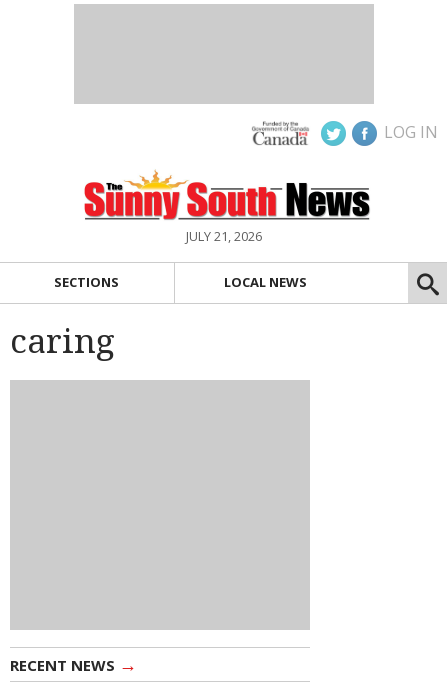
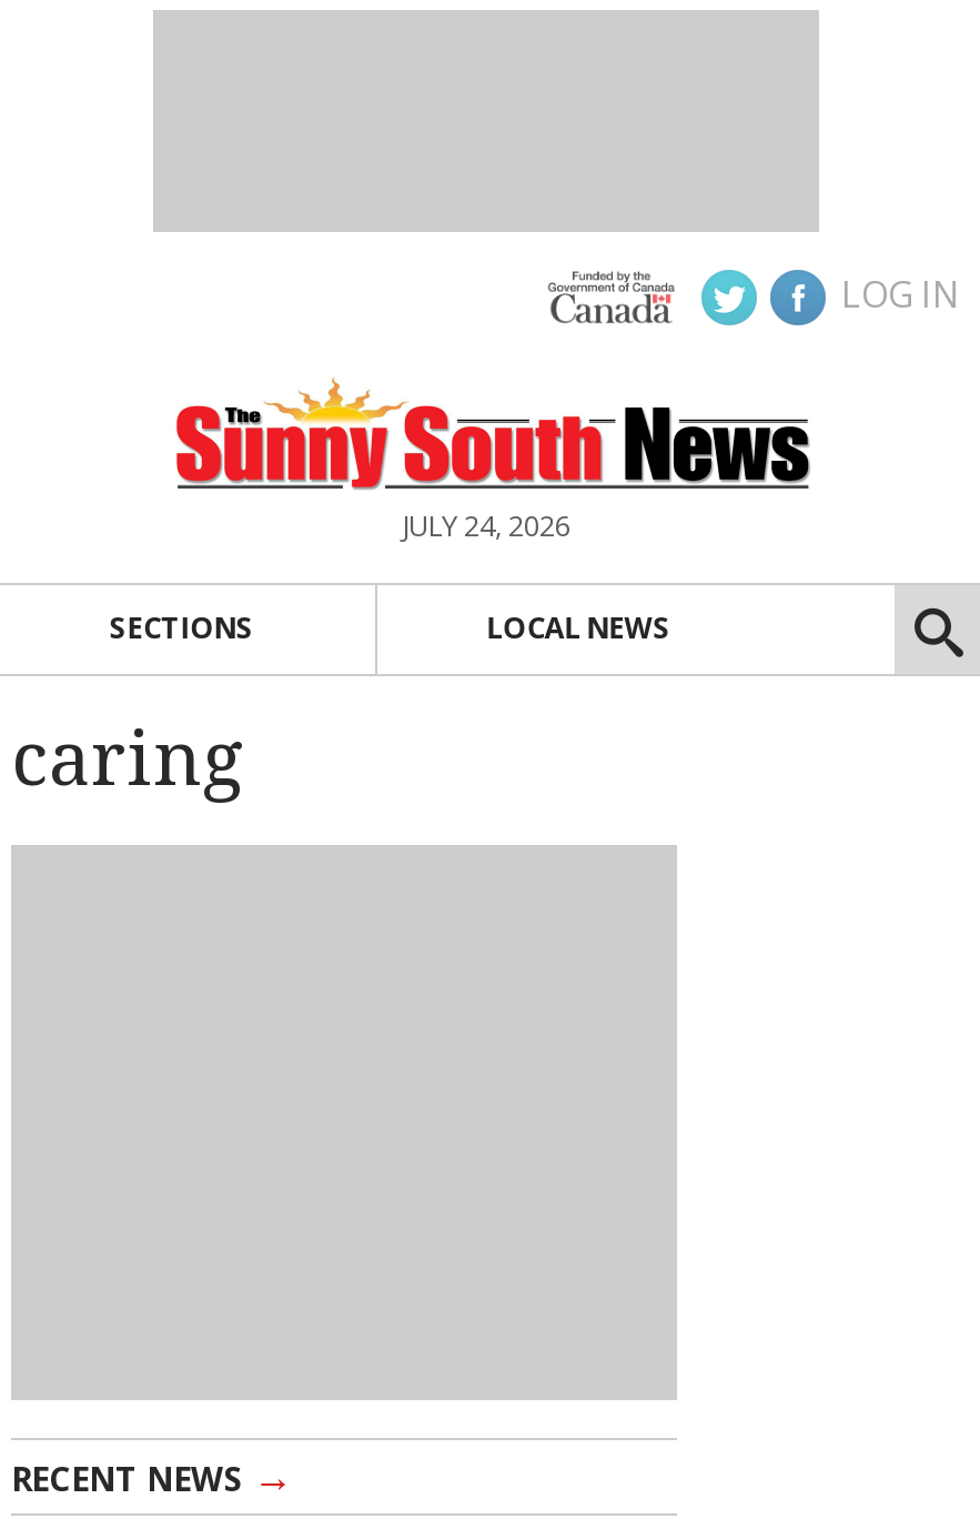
- JULY 21, 2026
+ JULY 24, 2026
